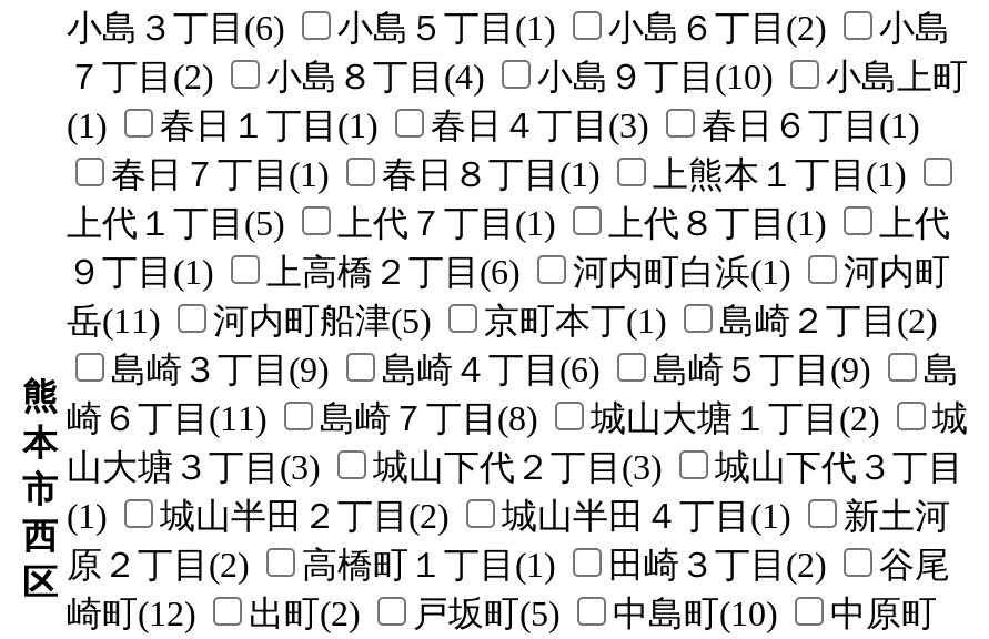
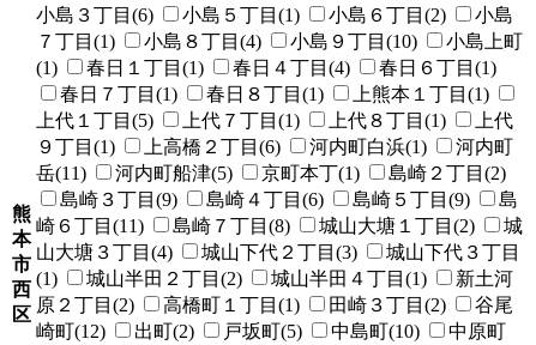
- ７丁目(2) 小島８丁目(4) 小島９丁目(10) 小島上町
+ ７丁目(1) 小島８丁目(4) 小島９丁目(10) 小島上町

- (1) 春日１丁目(1) 春日４丁目(3) 春日６丁目(1)
+ (1) 春日１丁目(1) 春日４丁目(4) 春日６丁目(1)

- 山大塘３丁目(3) 城山下代２丁目(3) 城山下代３丁目
+ 山大塘３丁目(4) 城山下代２丁目(3) 城山下代３丁目
